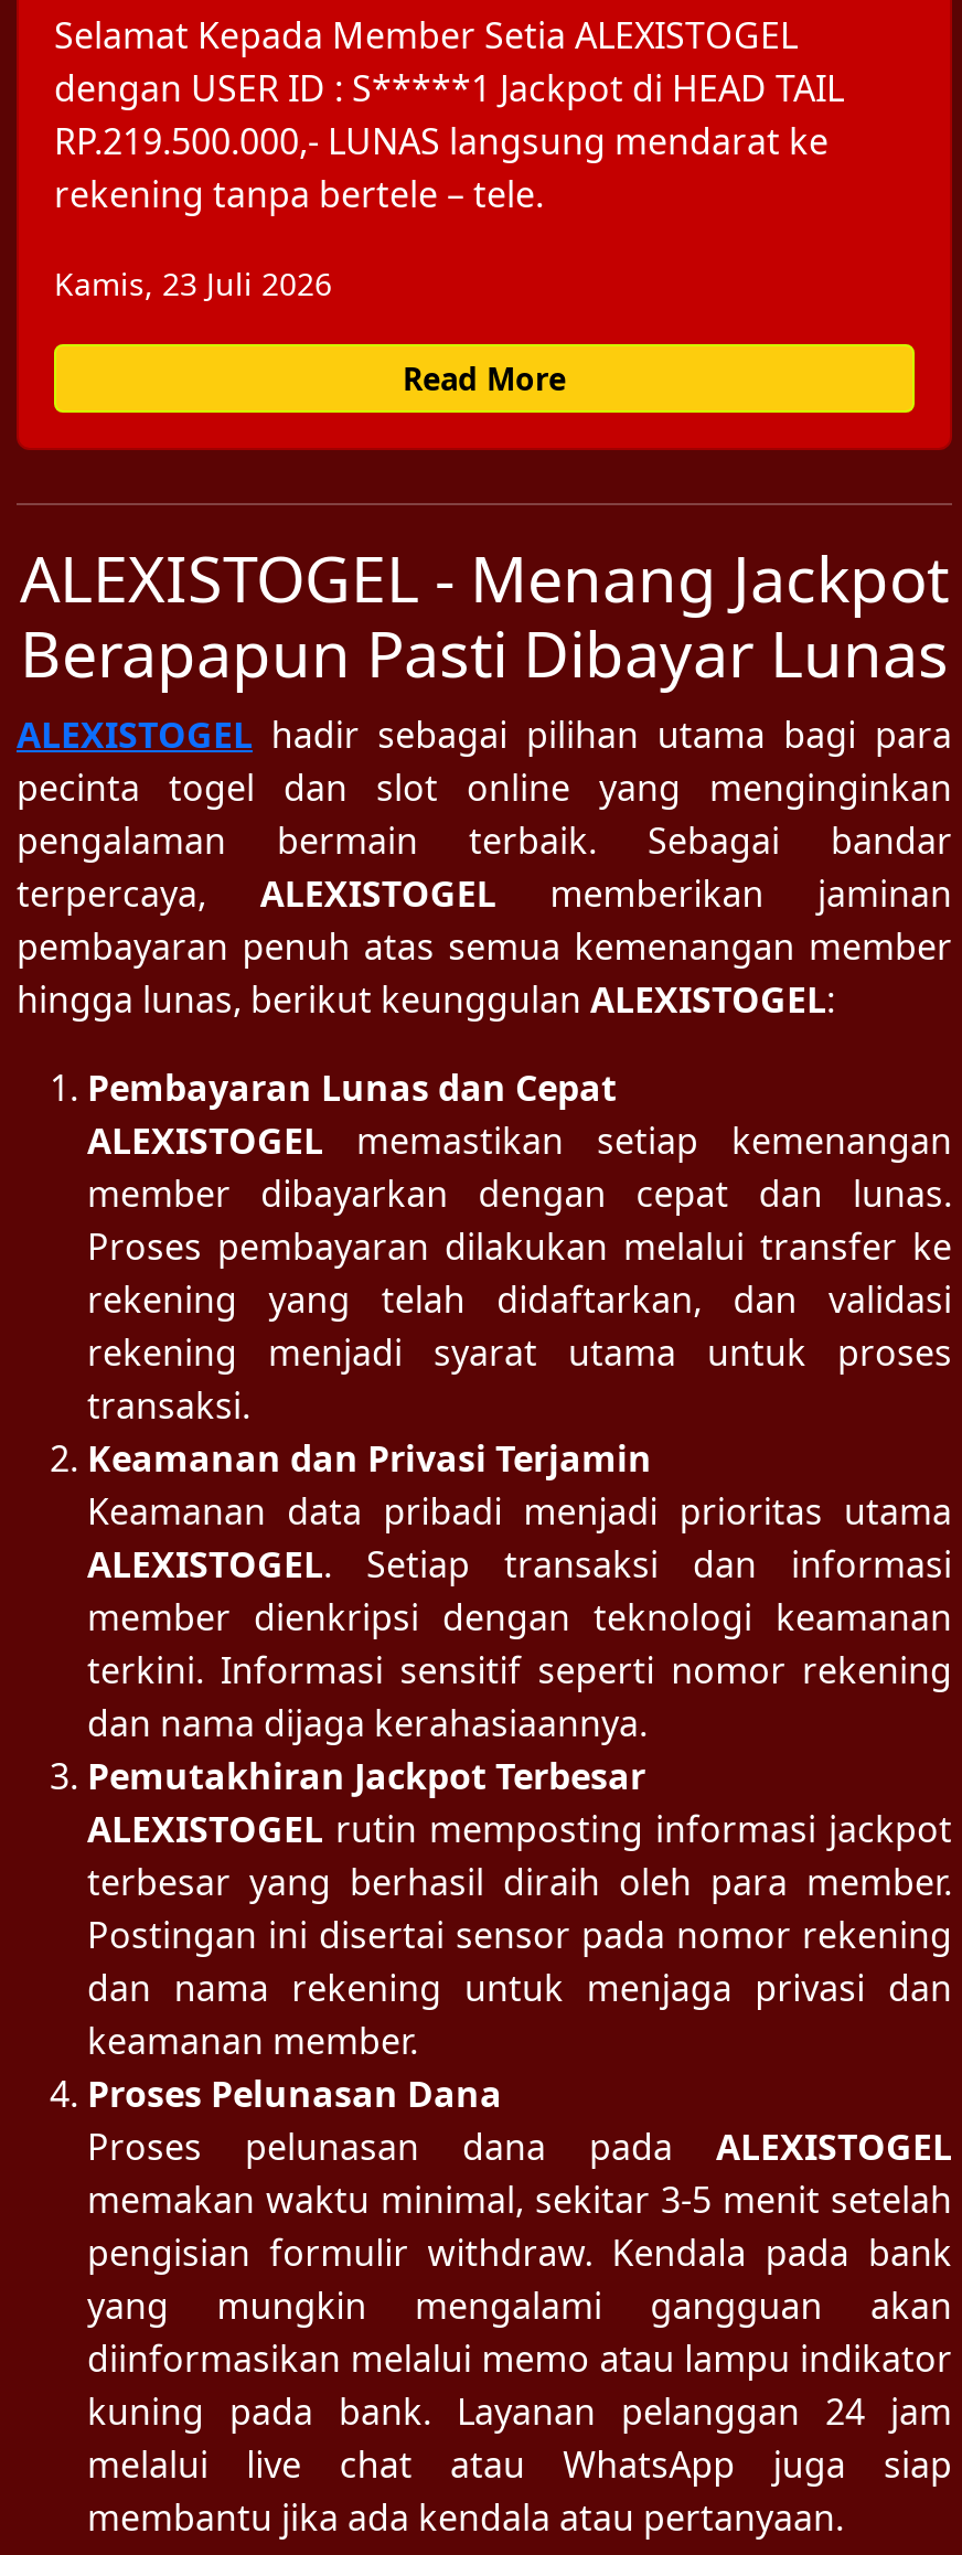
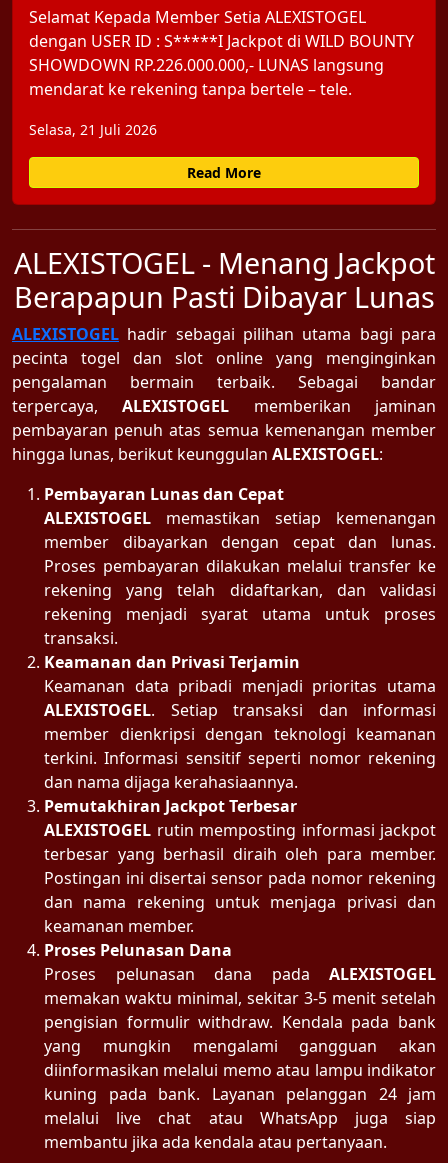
- dengan USER ID : S*****1 Jackpot di HEAD TAIL
- RP.219.500.000,- LUNAS langsung mendarat ke
- rekening tanpa bertele – tele.
+ dengan USER ID : S*****I Jackpot di WILD BOUNTY
+ SHOWDOWN RP.226.000.000,- LUNAS langsung
+ mendarat ke rekening tanpa bertele – tele.

- Kamis, 23 Juli 2026
+ Selasa, 21 Juli 2026
